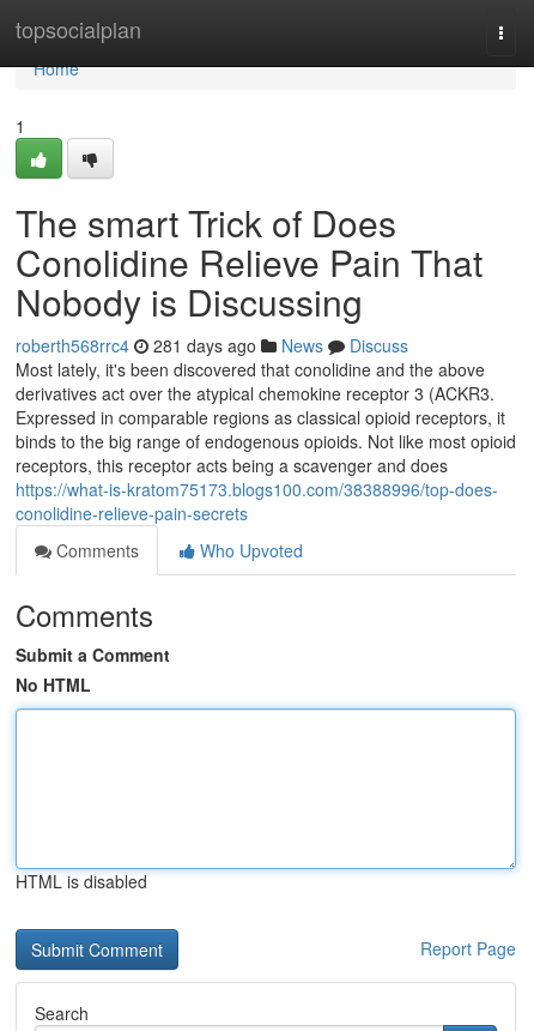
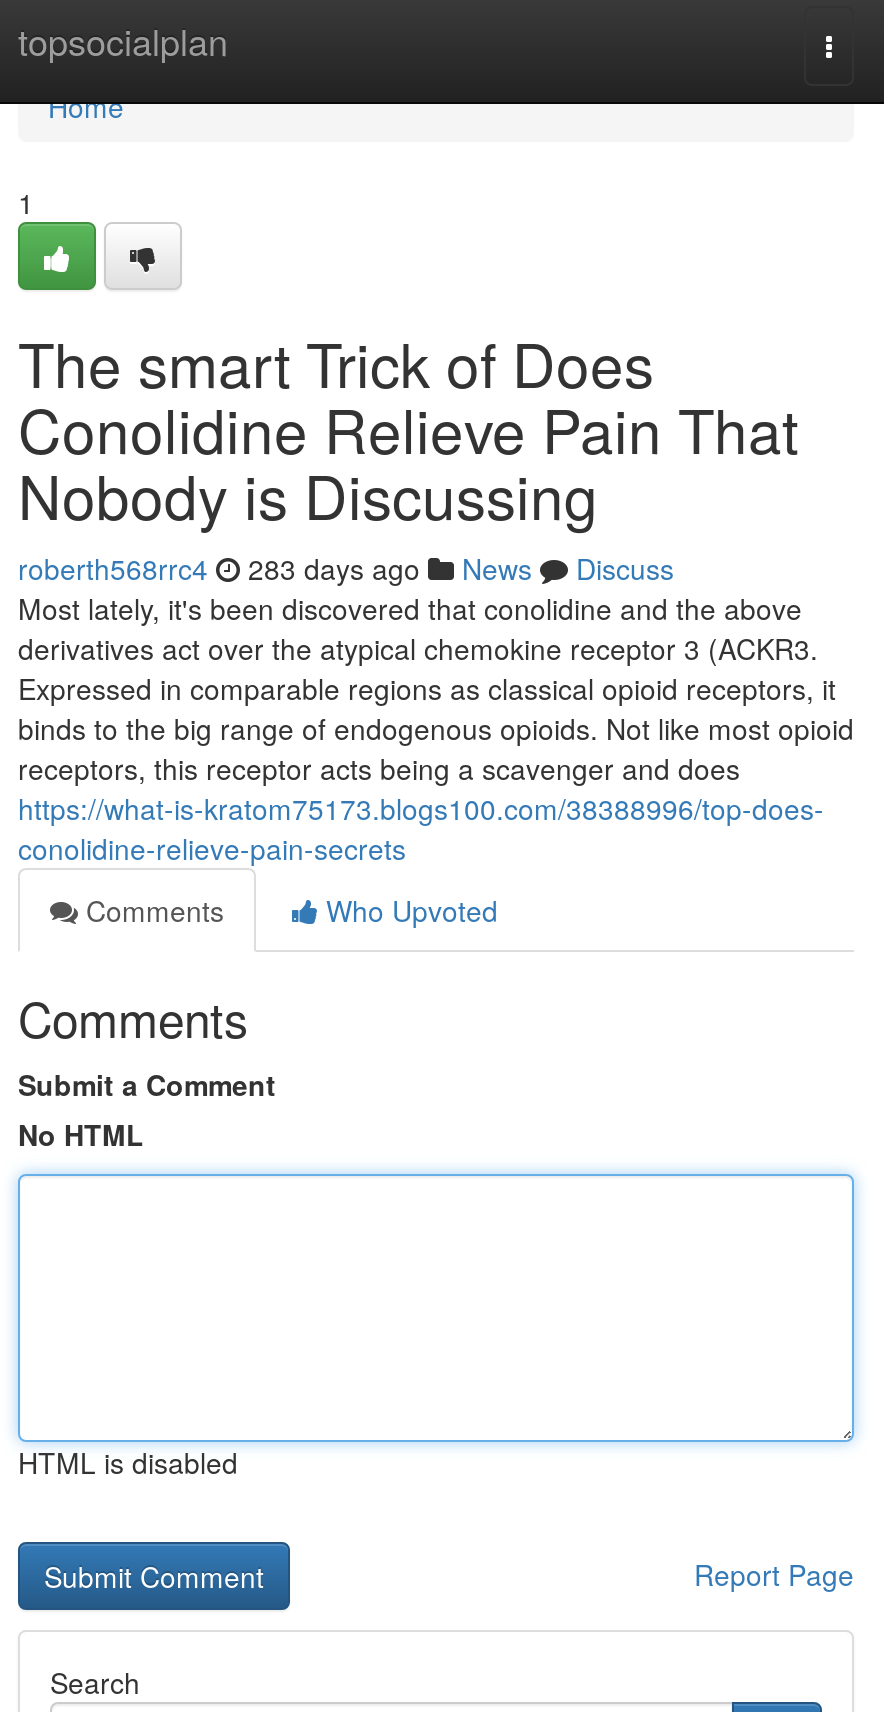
- roberth568rrc4 281 days ago News Discuss
+ roberth568rrc4 283 days ago News Discuss
